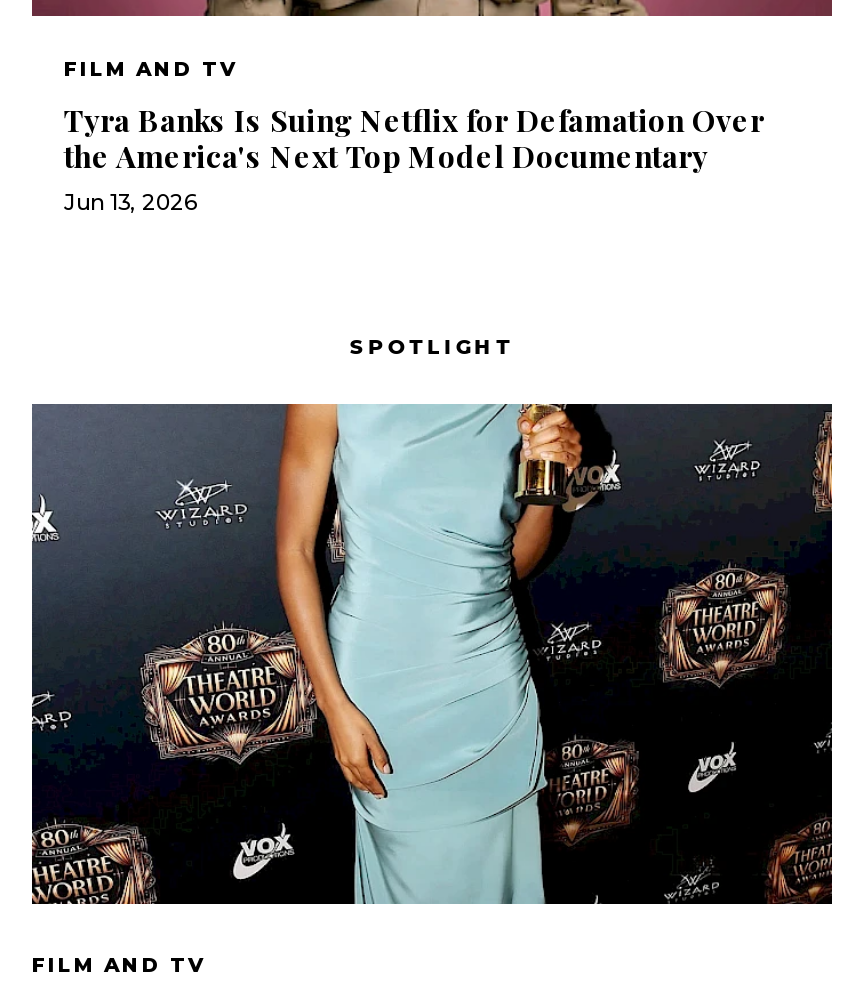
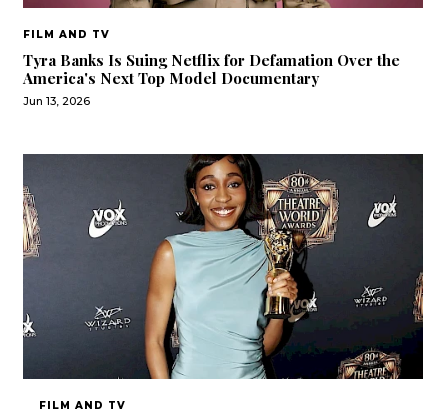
- SPOTLIGHT

- [image]
+ [image]
